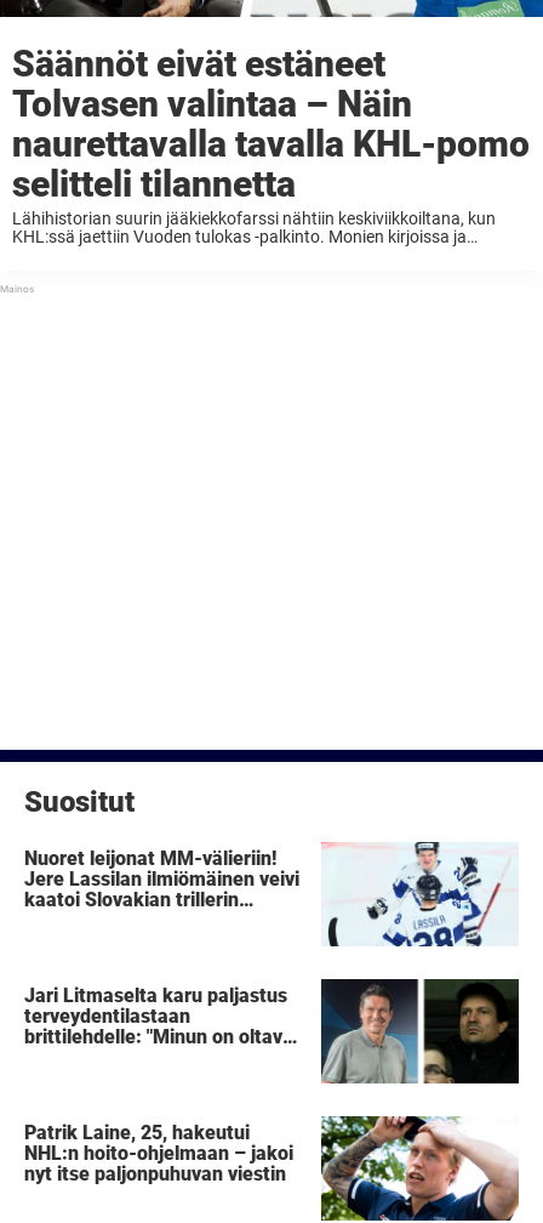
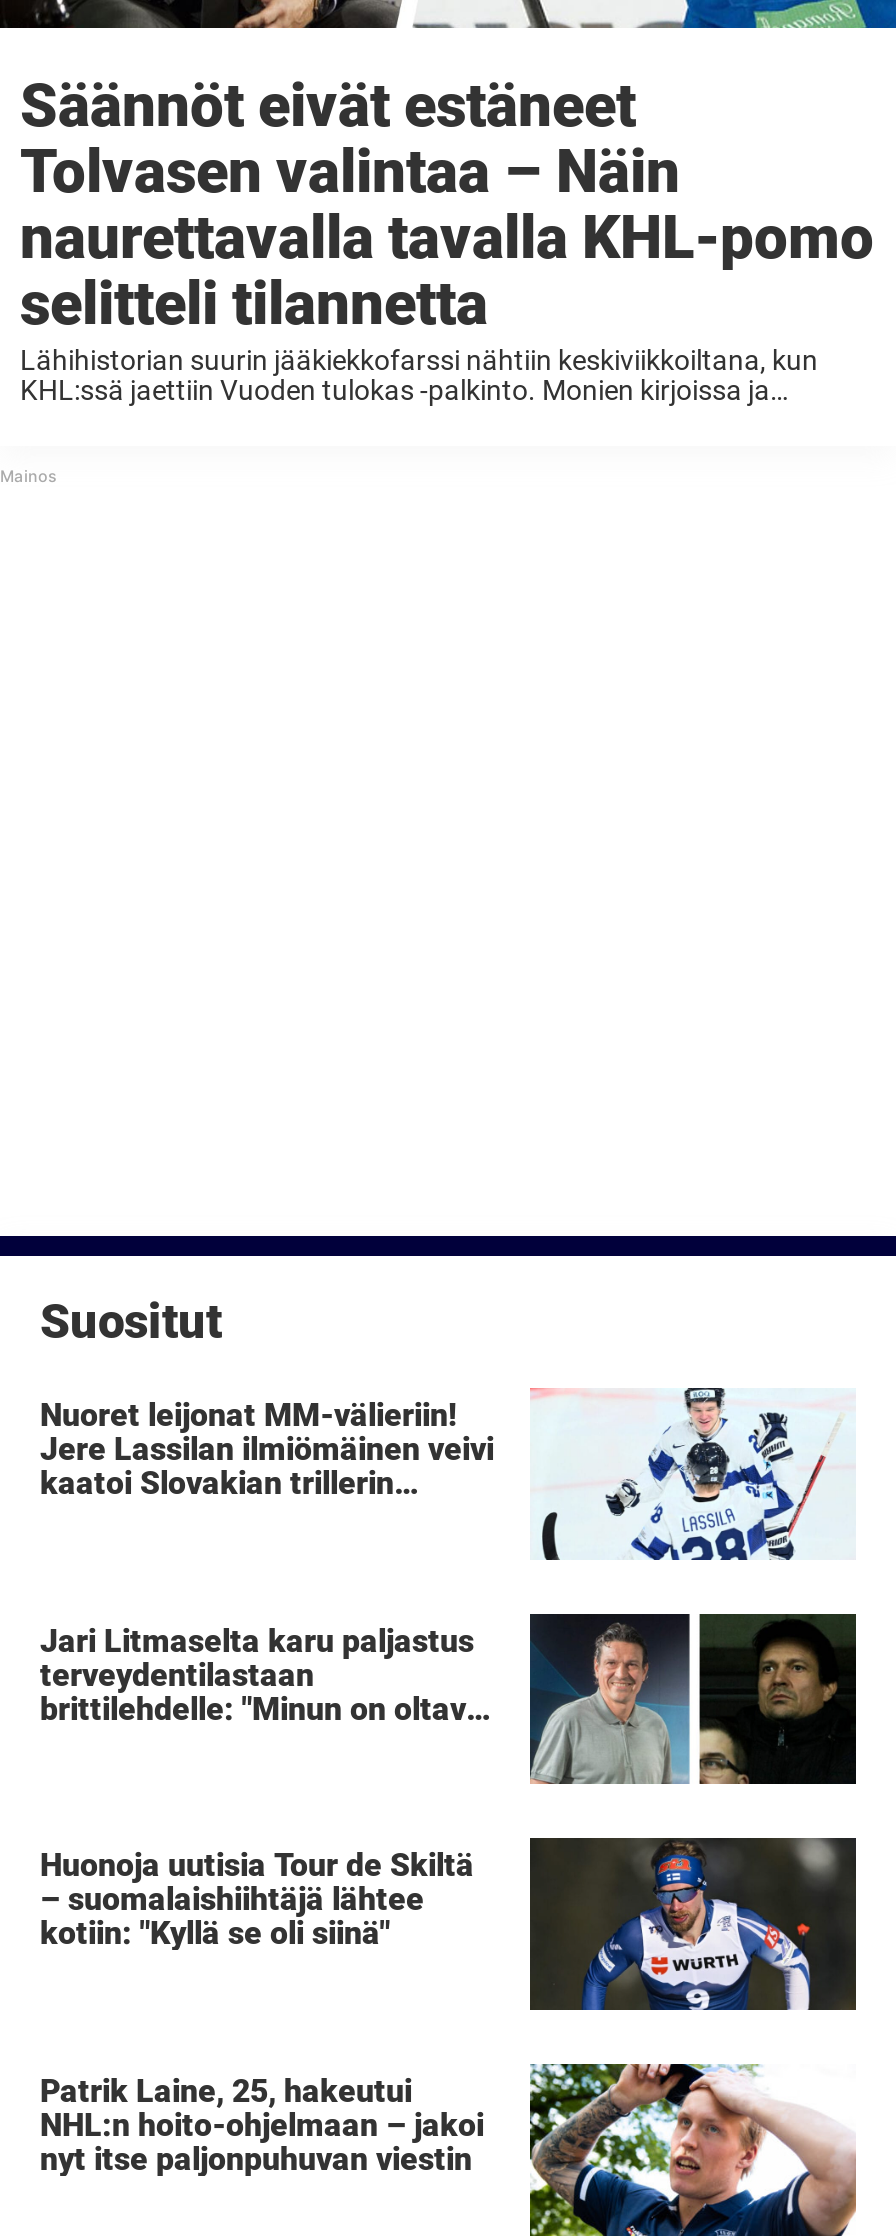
+ [image]
+ Huonoja uutisia Tour de Skiltä
+ – suomalaishiihtäjä lähtee
+ kotiin: "Kyllä se oli siinä"
